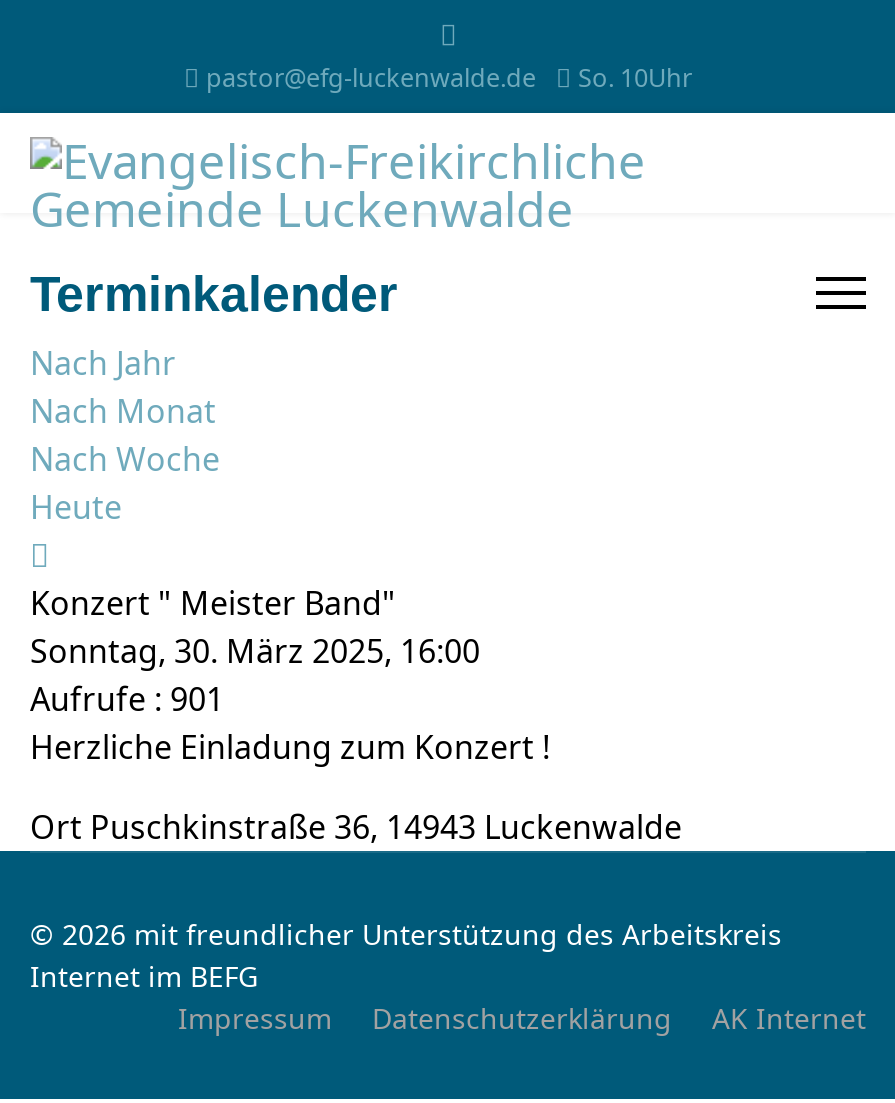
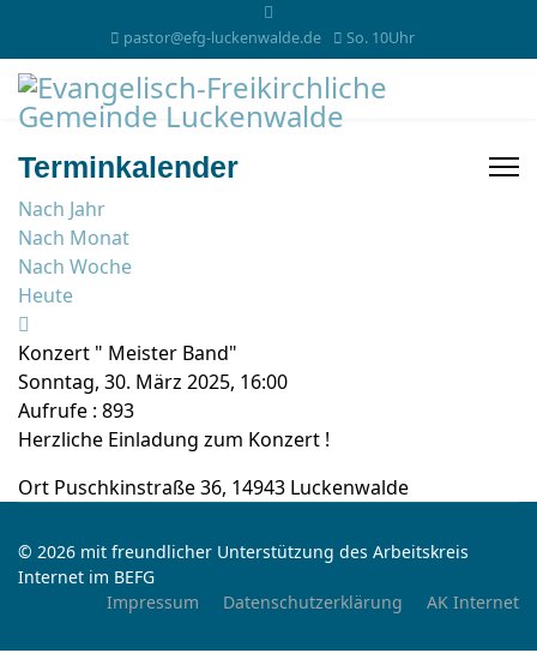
- Aufrufe: 901
+ Aufrufe: 893
